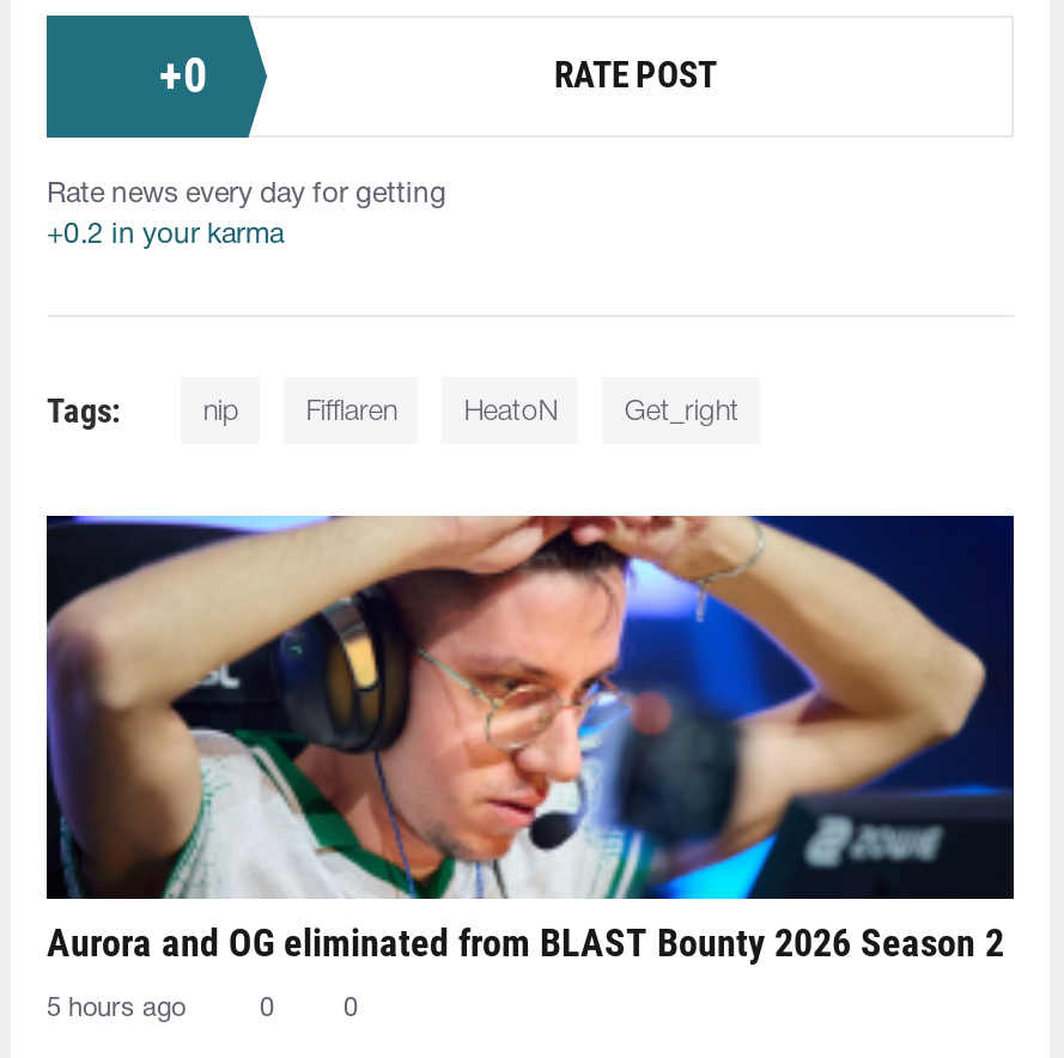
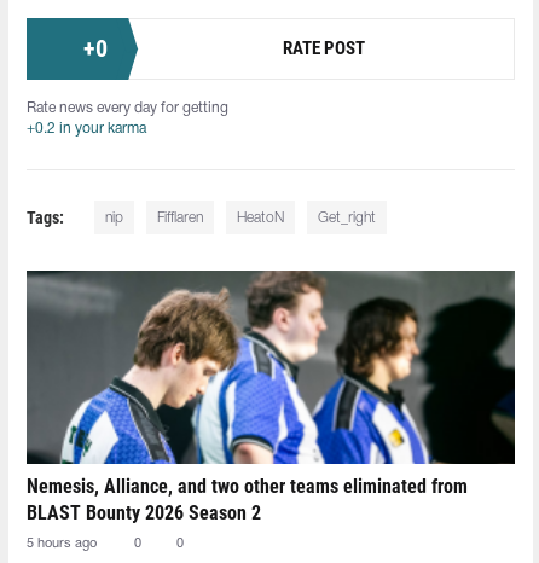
- [image]
- Aurora and OG eliminated from BLAST Bounty 2026 Season 2
+ [image]
+ Nemesis, Alliance, and two other teams eliminated from
+ BLAST Bounty 2026 Season 2
